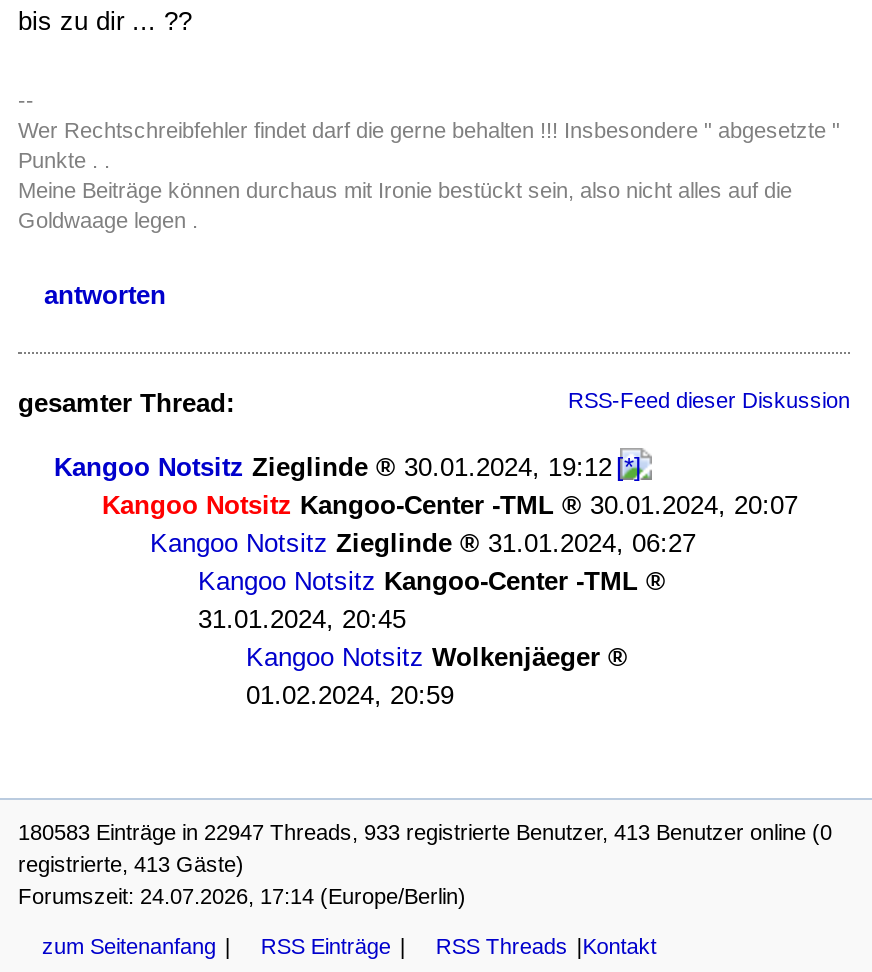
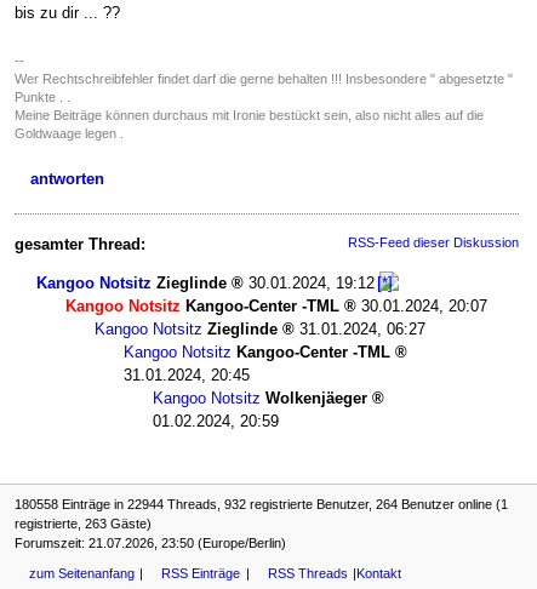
- 180583 Einträge in 22947 Threads, 933 registrierte Benutzer, 413 Benutzer online (0
+ 180558 Einträge in 22944 Threads, 932 registrierte Benutzer, 264 Benutzer online (1

- registrierte, 413 Gäste)
+ registrierte, 263 Gäste)

- Forumszeit: 24.07.2026, 17:14 (Europe/Berlin)
+ Forumszeit: 21.07.2026, 23:50 (Europe/Berlin)
